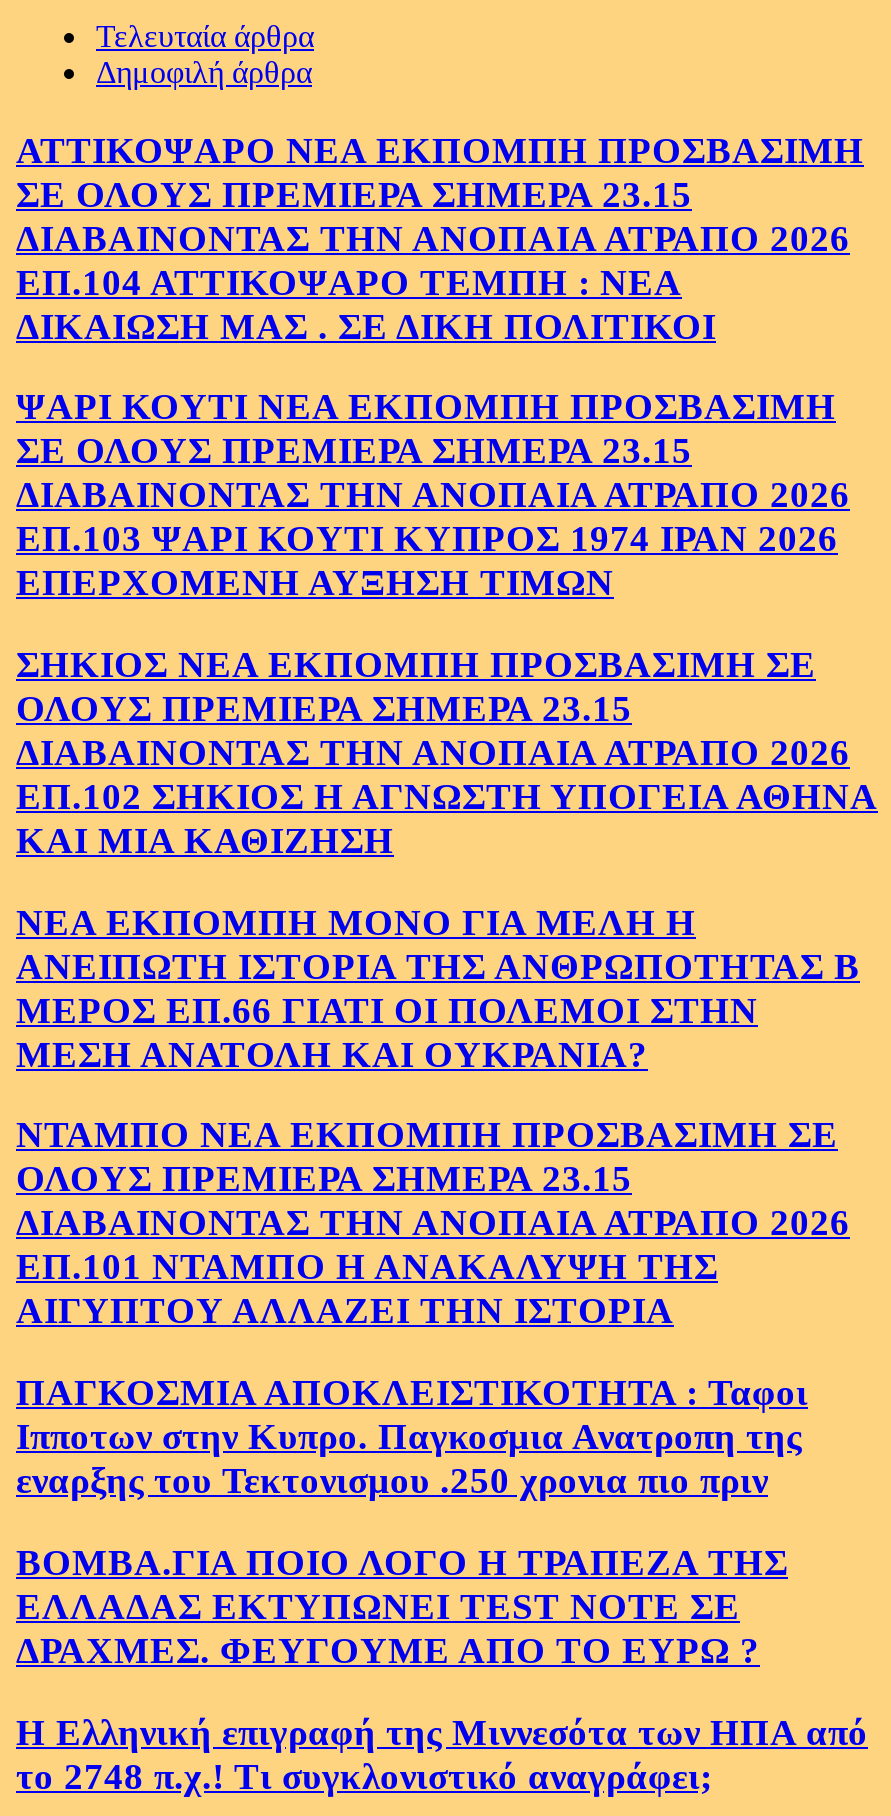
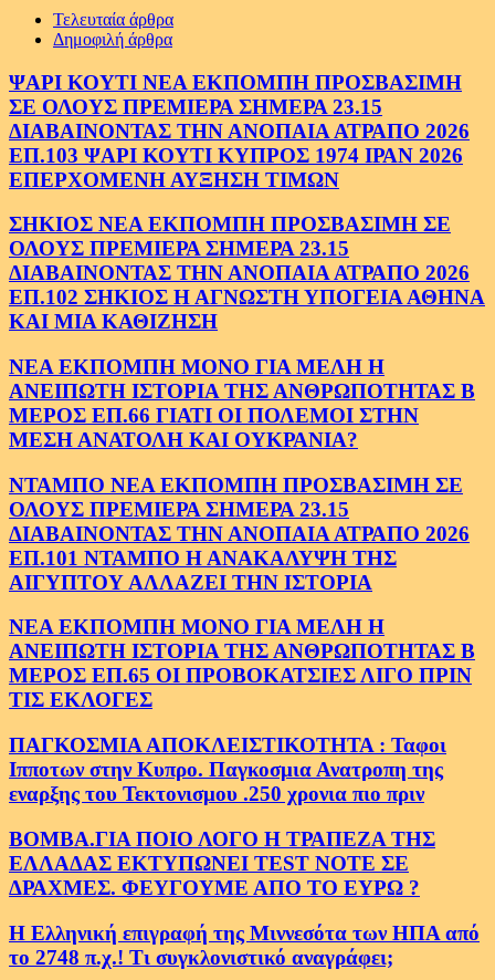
- ΑΤΤΙΚΟΨΑΡΟ ΝΕΑ ΕΚΠΟΜΠΗ ΠΡΟΣΒΑΣΙΜΗ
- ΣΕ ΟΛΟΥΣ ΠΡΕΜΙΕΡΑ ΣΗΜΕΡΑ 23.15
- ΔΙΑΒΑΙΝΟΝΤΑΣ ΤΗΝ ΑΝΟΠΑΙΑ ΑΤΡΑΠΟ 2026
- ΕΠ.104 ΑΤΤΙΚΟΨΑΡΟ ΤΕΜΠΗ : ΝΕΑ
- ΔΙΚΑΙΩΣΗ ΜΑΣ . ΣΕ ΔΙΚΗ ΠΟΛΙΤΙΚΟΙ

moved up: ΨΑΡΙ ΚΟΥΤΙ ΝΕΑ ΕΚΠΟΜΠΗ ΠΡΟΣΒΑΣΙΜΗ | ΣΕ ΟΛΟΥΣ ΠΡΕΜΙΕΡΑ ΣΗΜΕΡΑ 23.15 | ΔΙΑΒΑΙΝΟΝΤΑΣ ΤΗΝ ΑΝΟΠΑΙΑ ΑΤΡΑΠΟ 2026 | ... | ΕΠ.101 ΝΤΑΜΠΟ Η ΑΝΑΚΑΛΥΨΗ ΤΗΣ | ΑΙΓΥΠΤΟΥ ΑΛΛΑΖΕΙ ΤΗΝ ΙΣΤΟΡΙΑ

+ ΝΕΑ ΕΚΠΟΜΠΗ ΜΟΝΟ ΓΙΑ ΜΕΛΗ Η
+ ΑΝΕΙΠΩΤΗ ΙΣΤΟΡΙΑ ΤΗΣ ΑΝΘΡΩΠΟΤΗΤΑΣ Β
+ ΜΕΡΟΣ ΕΠ.65 ΟΙ ΠΡΟΒΟΚΑΤΣΙΕΣ ΛΙΓΟ ΠΡΙΝ
+ ΤΙΣ ΕΚΛΟΓΕΣ
